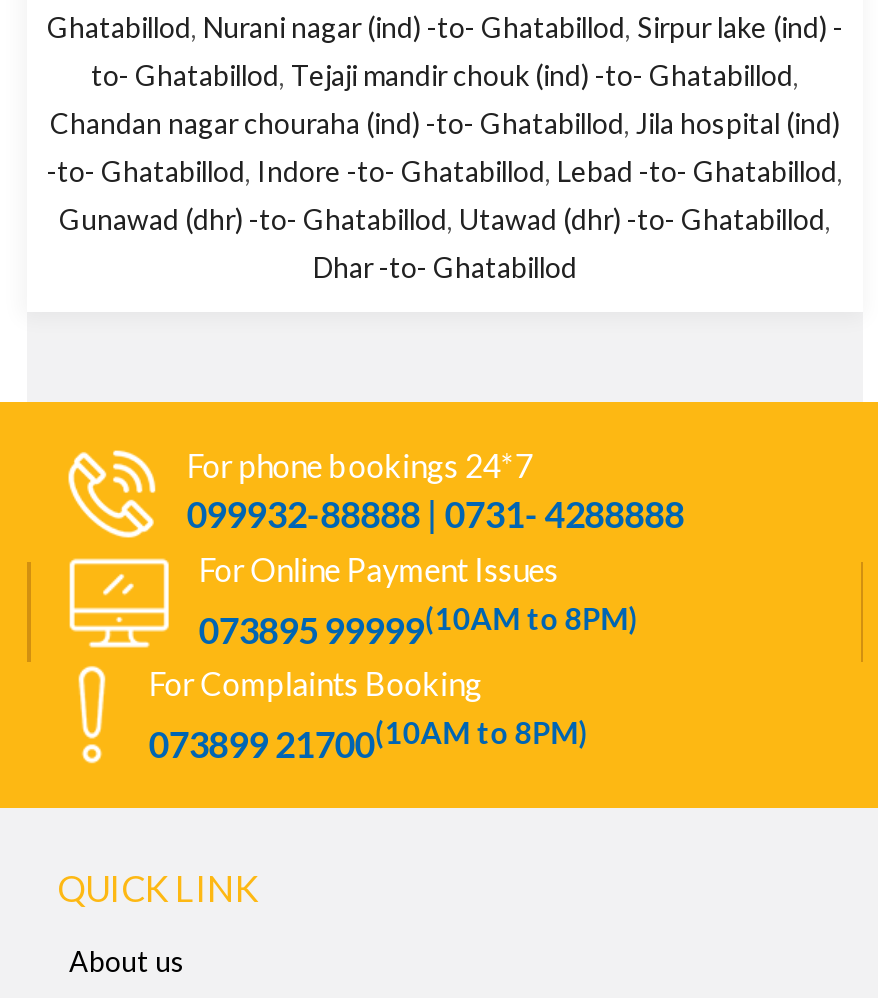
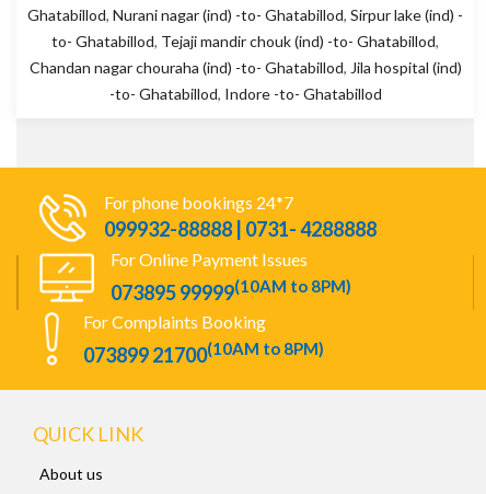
- -to- Ghatabillod, Indore -to- Ghatabillod, Lebad -to- Ghatabillod,
- Gunawad (dhr) -to- Ghatabillod, Utawad (dhr) -to- Ghatabillod,
- Dhar -to- Ghatabillod
+ -to- Ghatabillod, Indore -to- Ghatabillod
